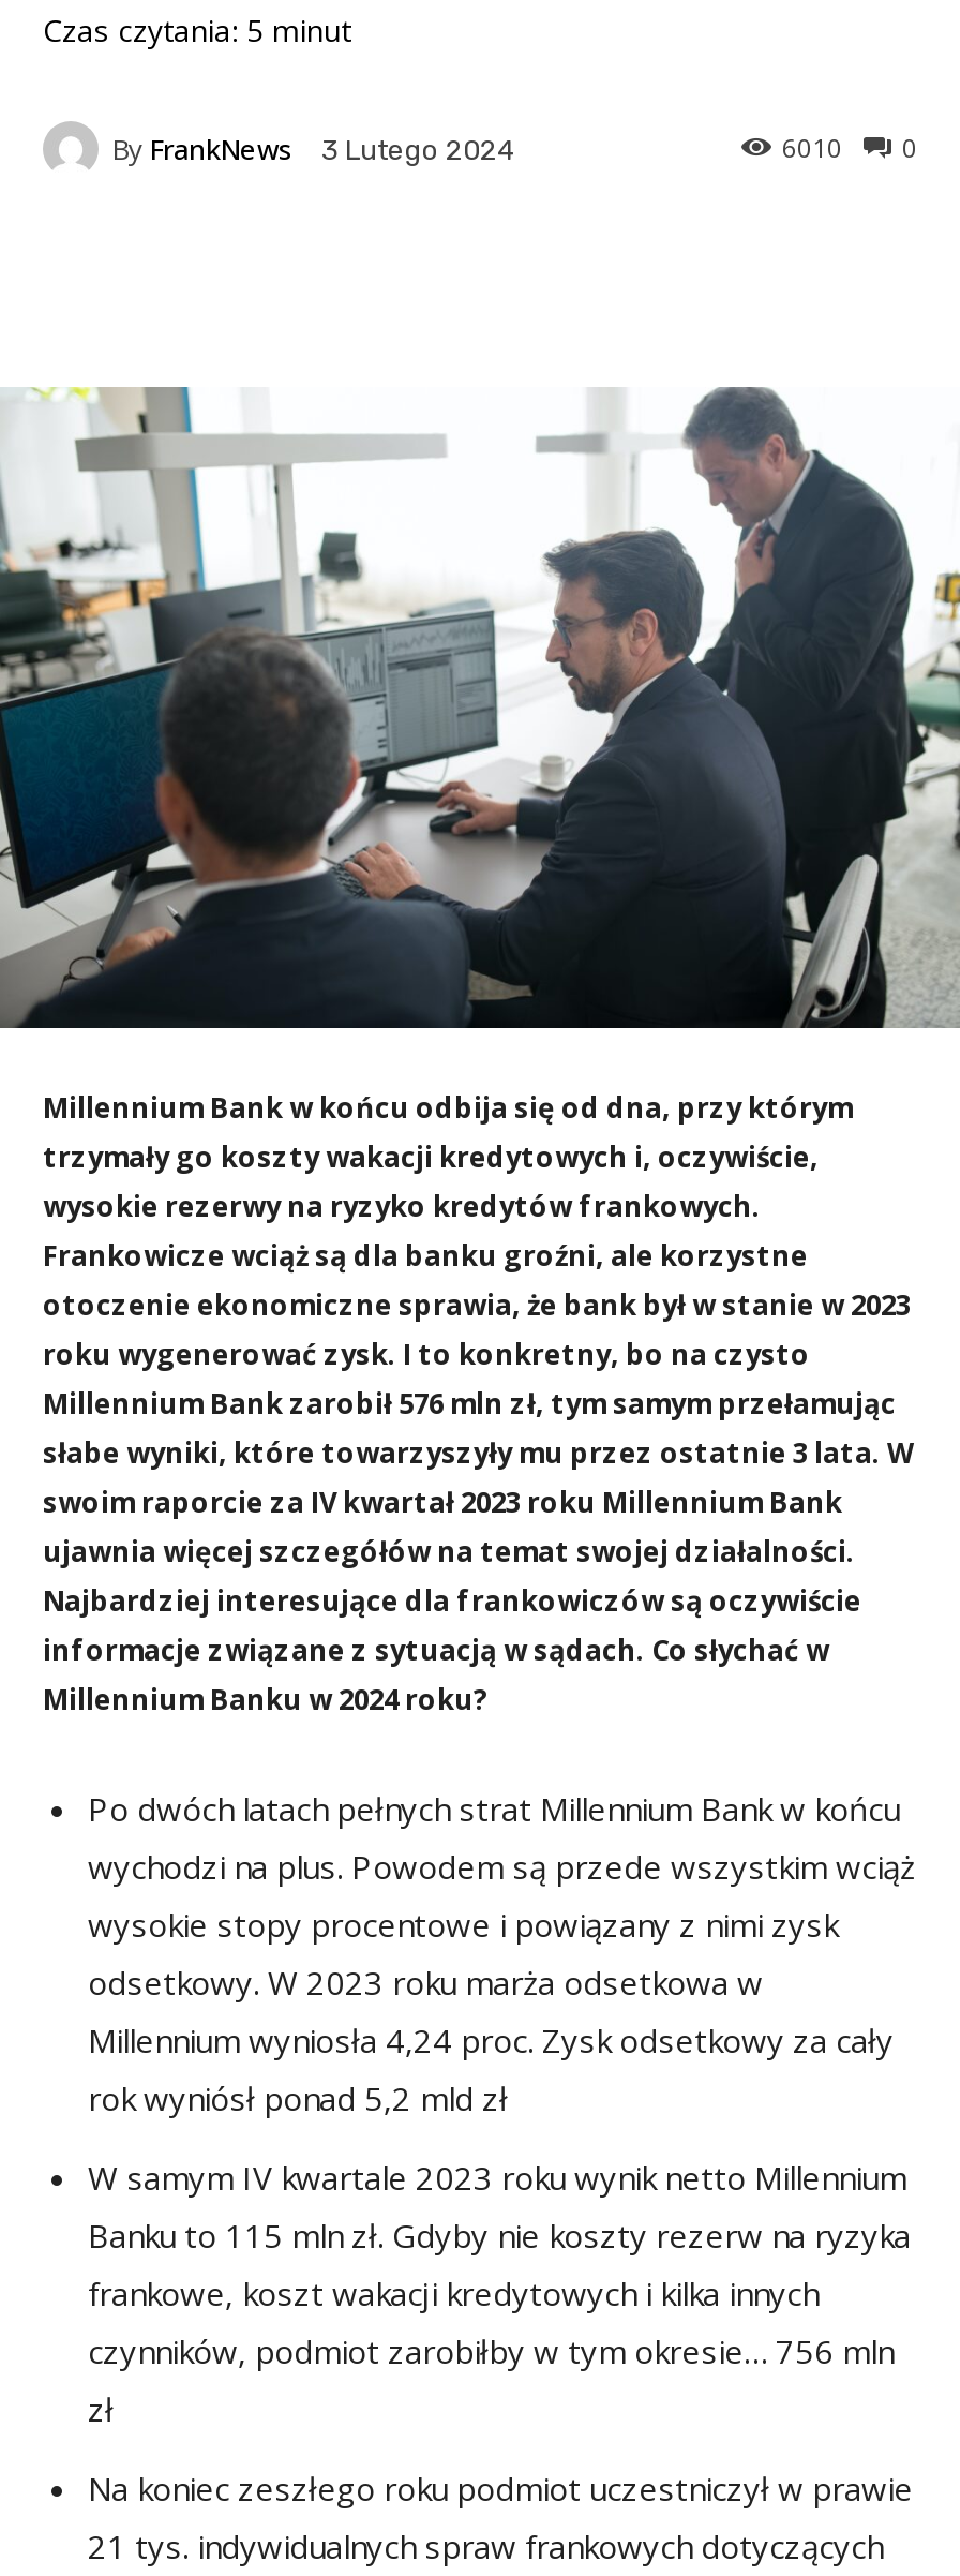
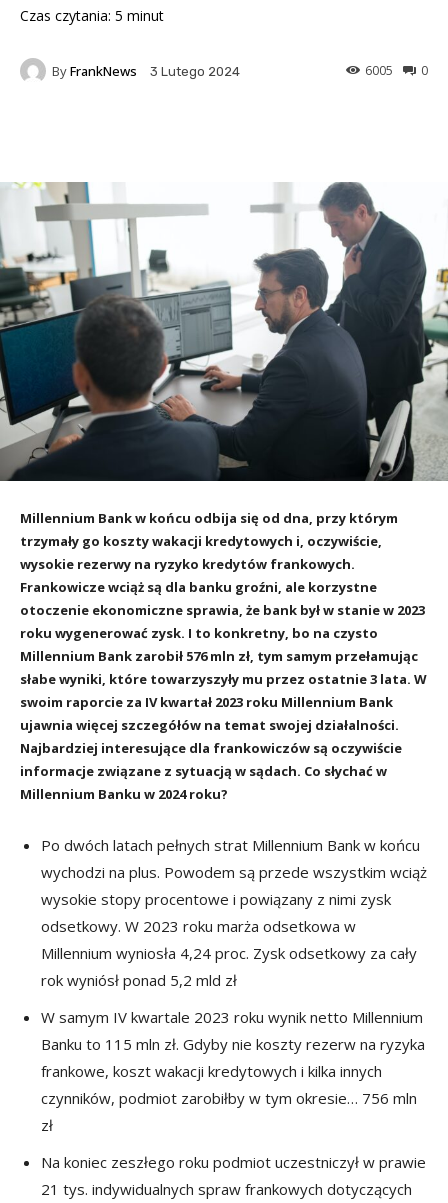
- 6010 0
+ 6005 0
